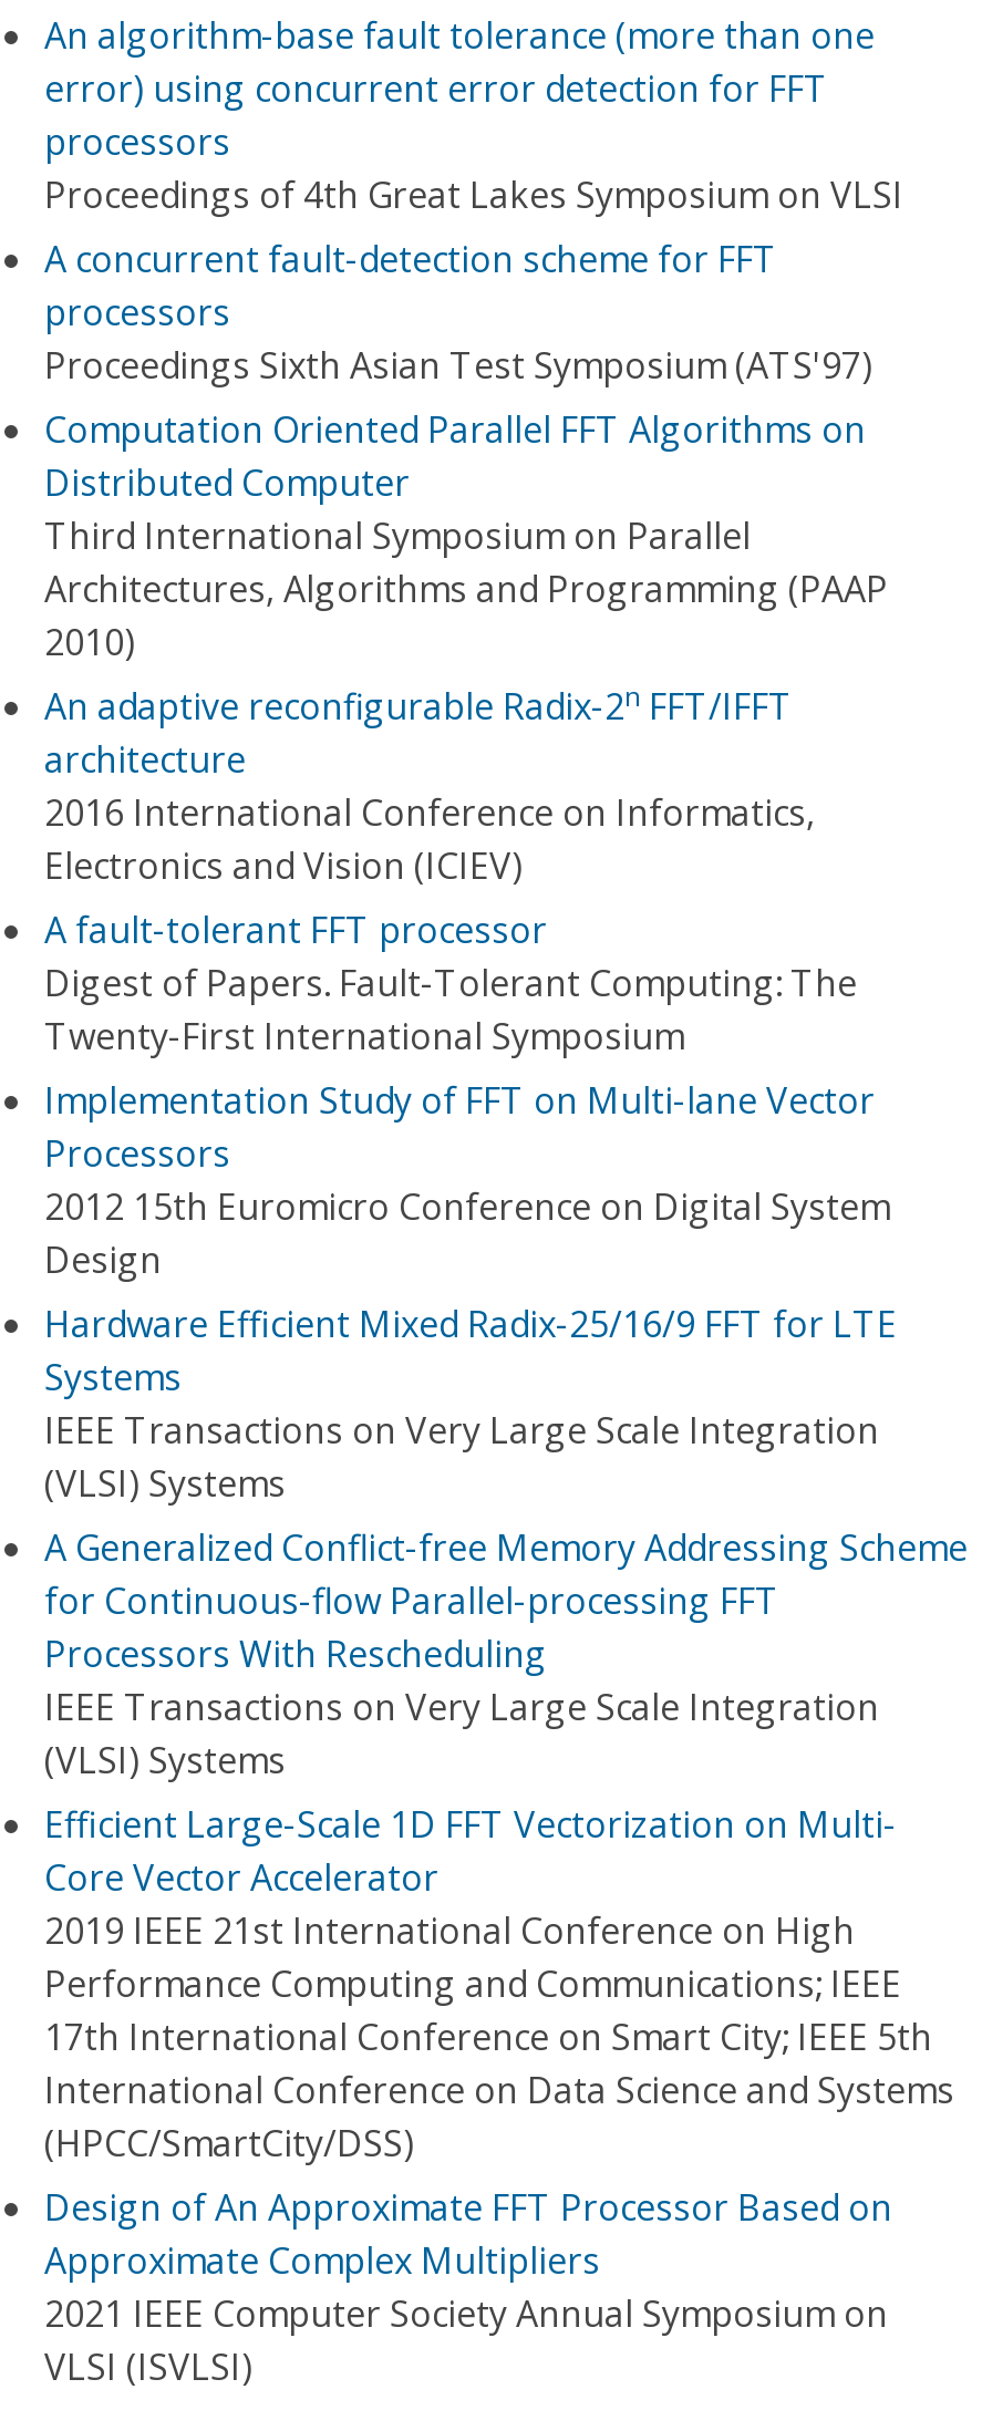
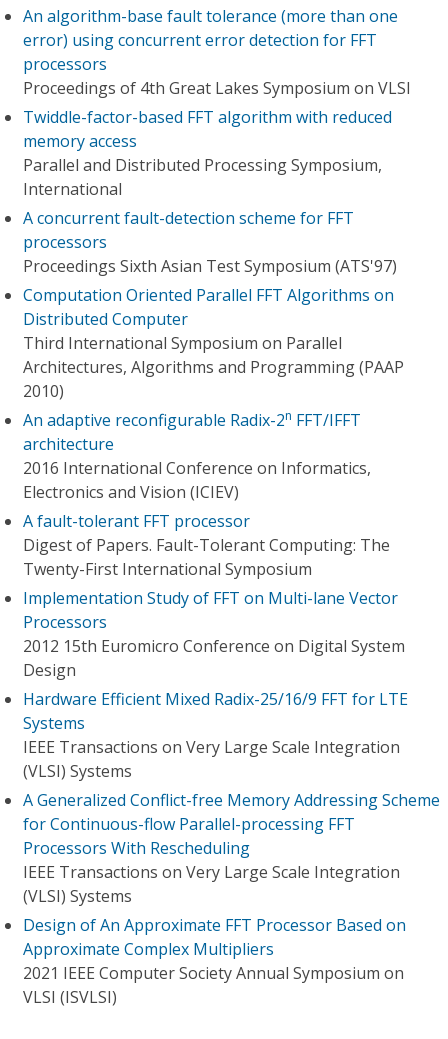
+ Twiddle-factor-based FFT algorithm with reduced
+ memory access
+ Parallel and Distributed Processing Symposium,
+ International

moved down: A concurrent fault-detection scheme for FFT | processors | Proceedings Sixth Asian Test Symposium (ATS'97) | ... | IEEE Transactions on Very Large Scale Integration | (VLSI) Systems

- Efficient Large-Scale 1D FFT Vectorization on Multi-
- Core Vector Accelerator
- 2019 IEEE 21st International Conference on High
- Performance Computing and Communications; IEEE
- 17th International Conference on Smart City; IEEE 5th
- International Conference on Data Science and Systems
- (HPCC/SmartCity/DSS)
